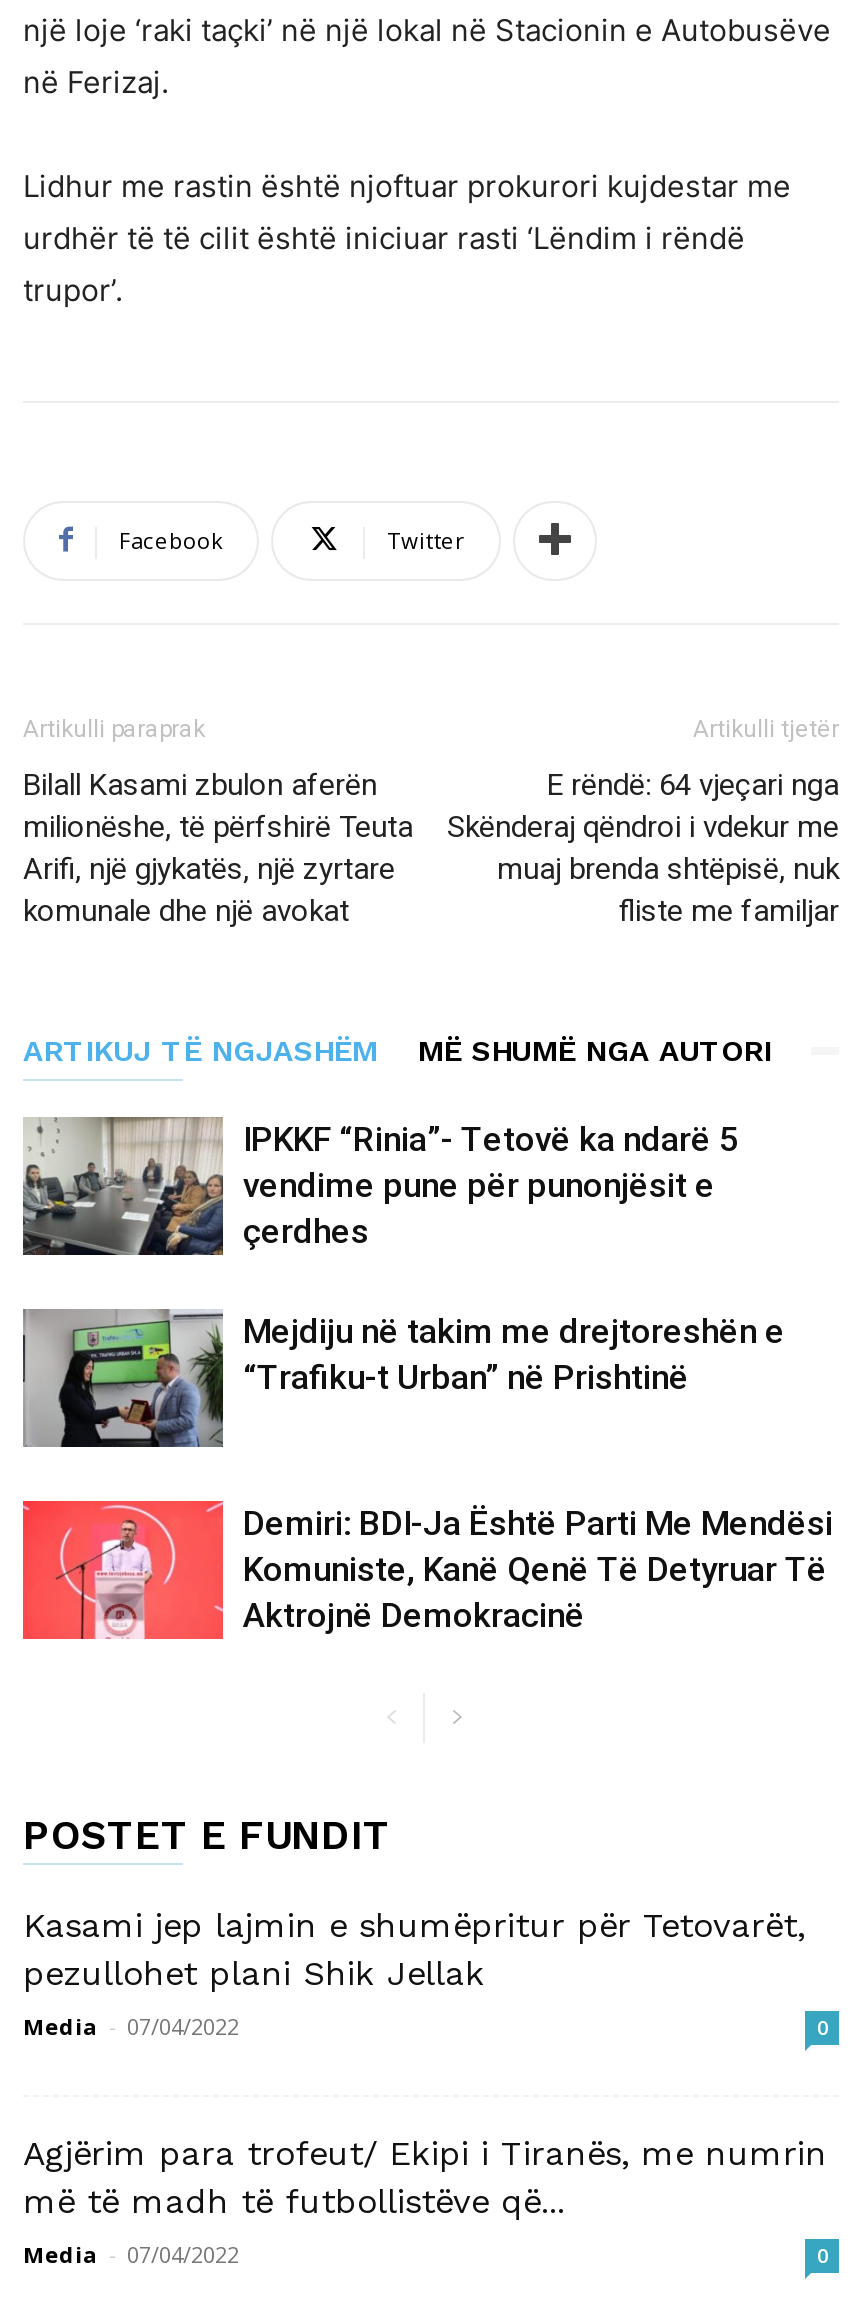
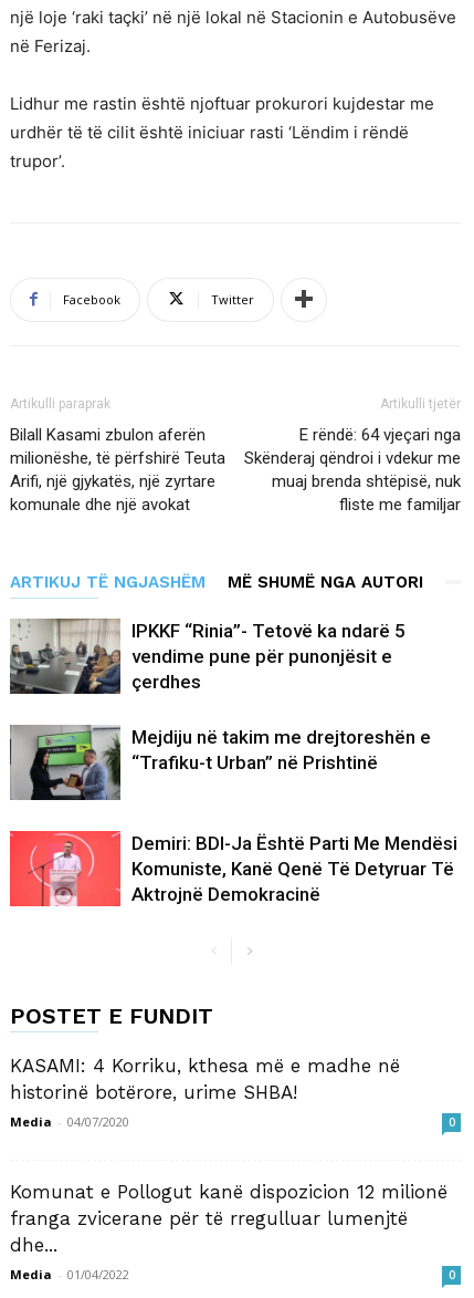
- Kasami jep lajmin e shumëpritur për Tetovarët,
- pezullohet plani Shik Jellak
- Media - 07/04/2022
+ KASAMI: 4 Korriku, kthesa më e madhe në
+ historinë botërore, urime SHBA!
+ Media - 04/07/2020

- Agjërim para trofeut/ Ekipi i Tiranës, me numrin
- më të madh të futbollistëve që...
- Media - 07/04/2022
+ Komunat e Pollogut kanë dispozicion 12 milionë
+ franga zvicerane për të rregulluar lumenjtë
+ dhe...
+ Media - 01/04/2022
